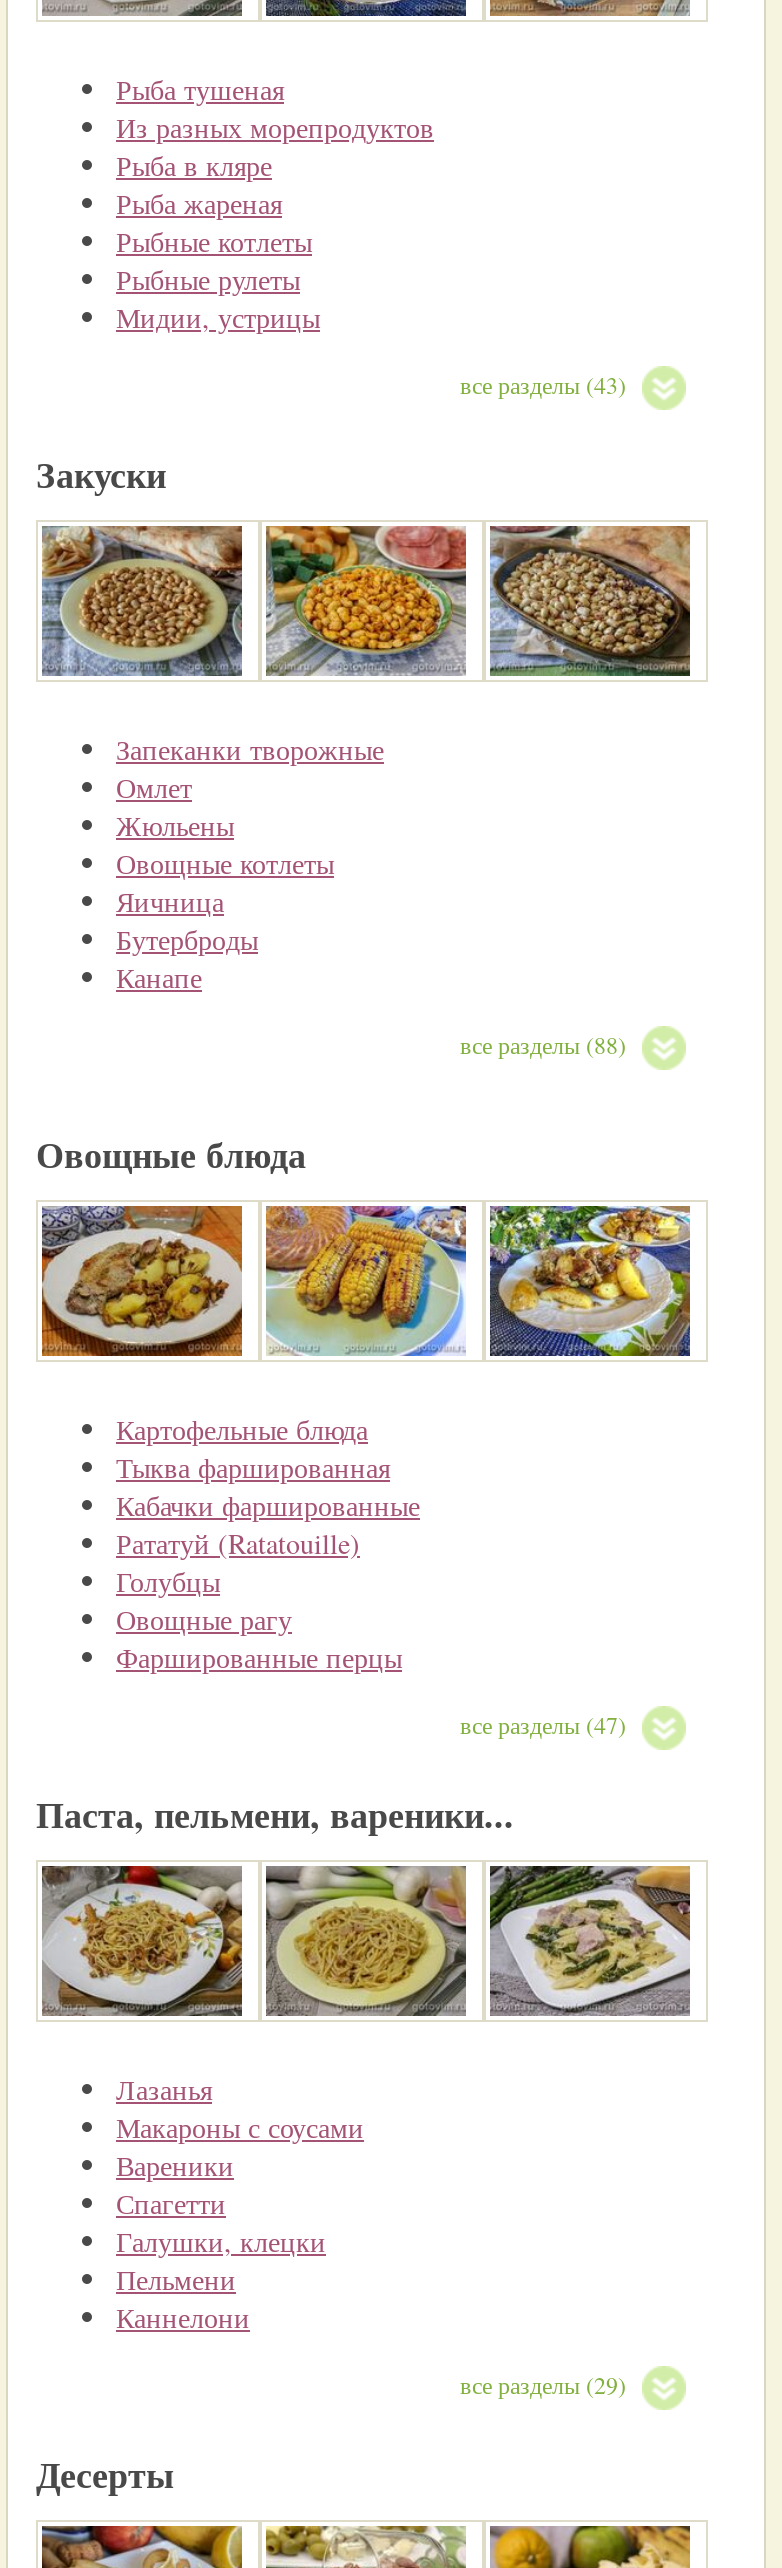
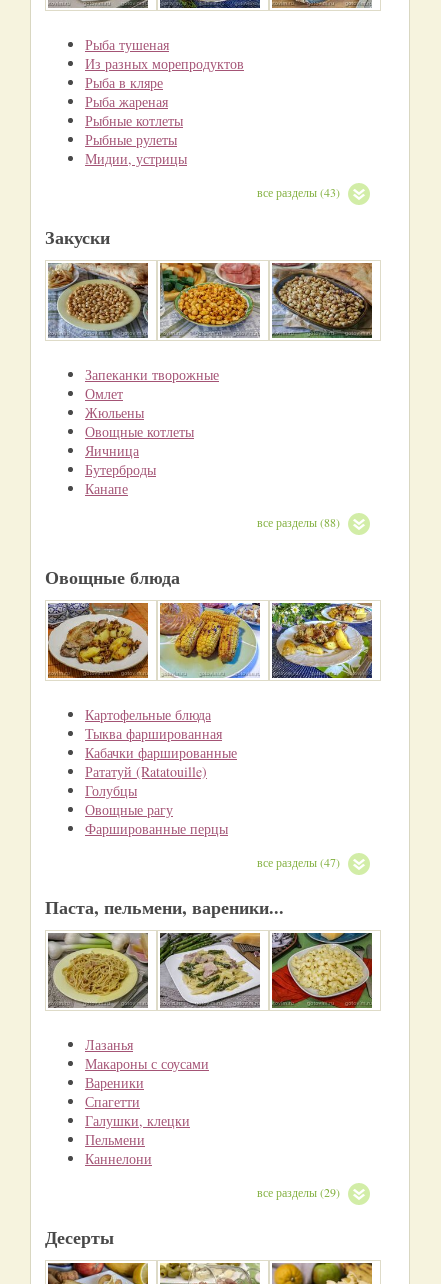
- [image]
+ [image]

- [image]
+ [image]

- [image]
+ [image]
